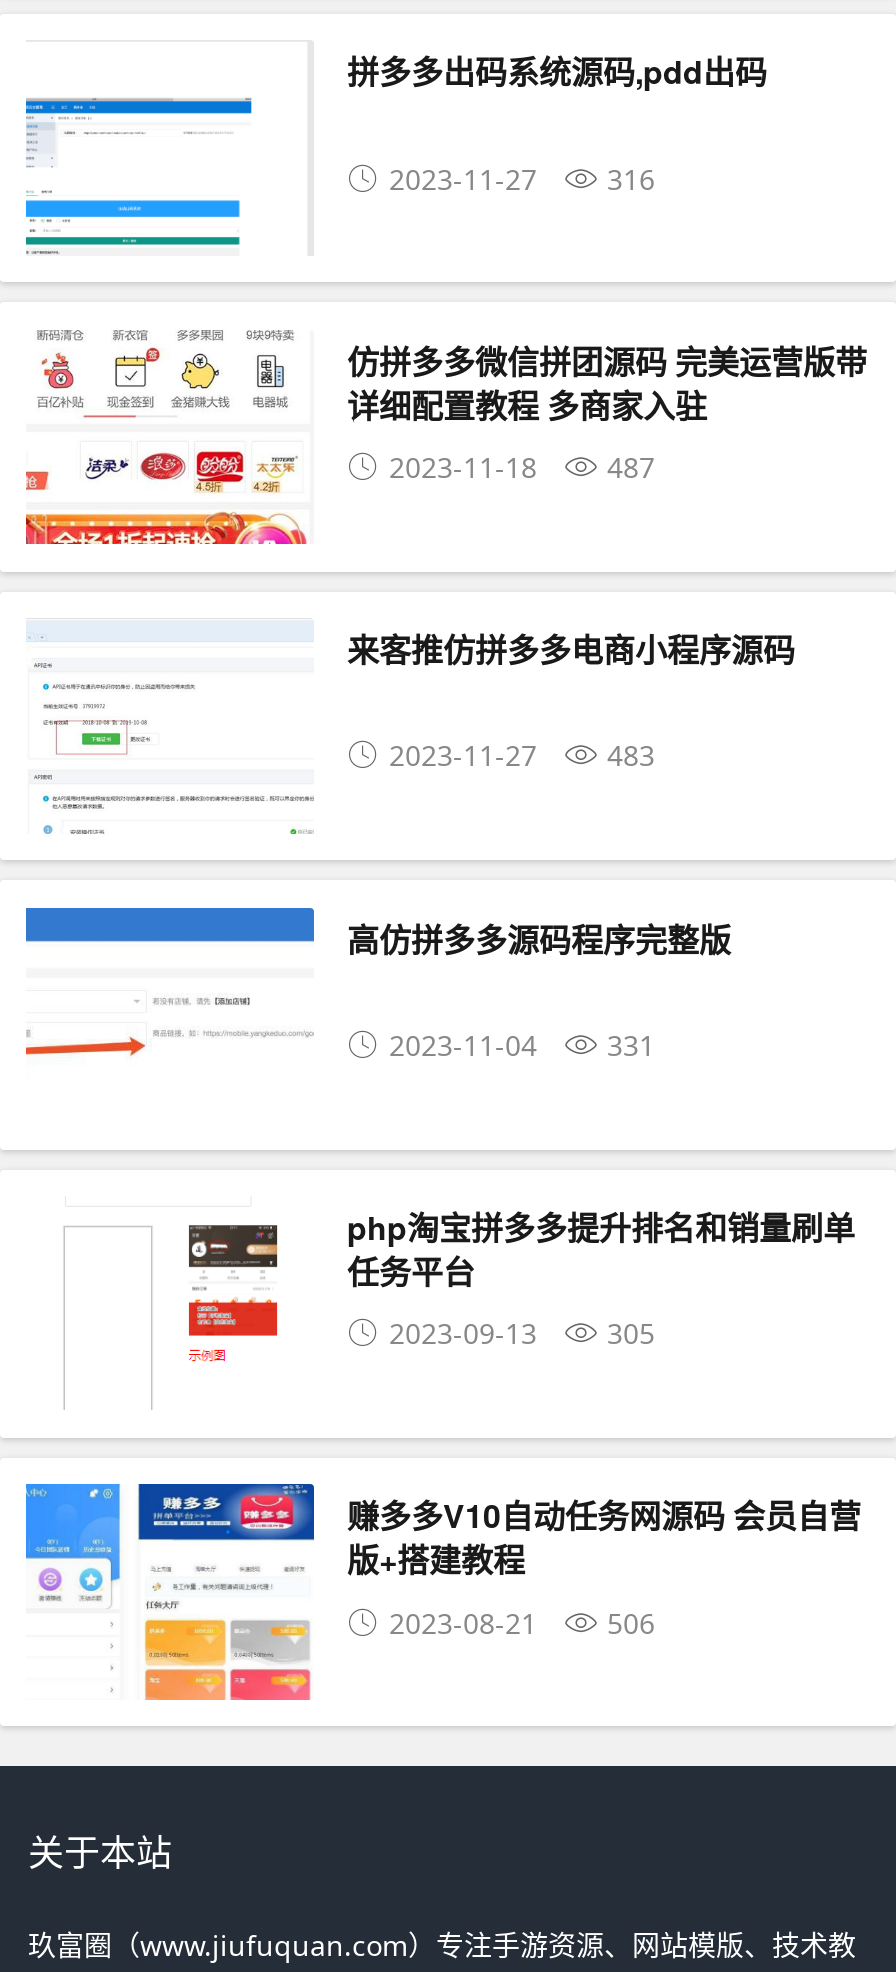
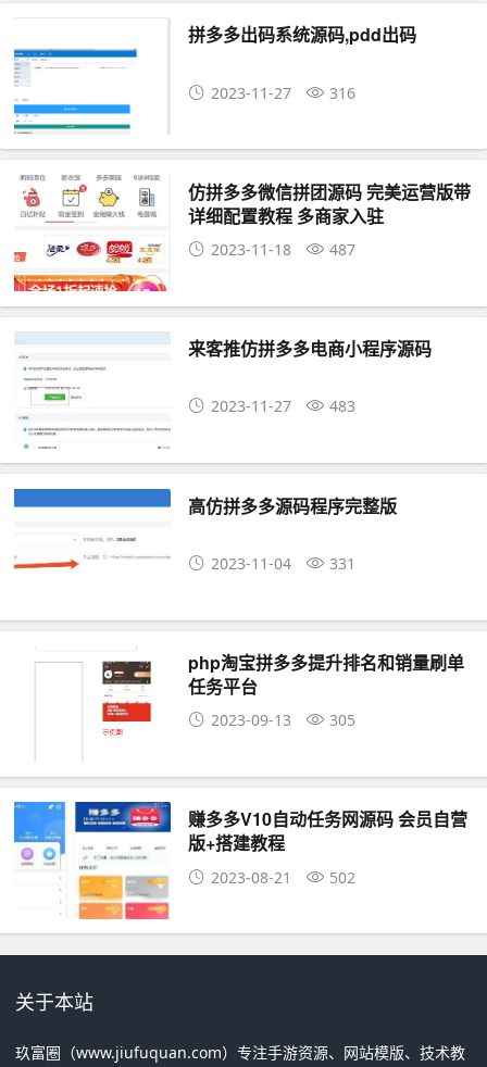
- 2023-08-21 506
+ 2023-08-21 502
